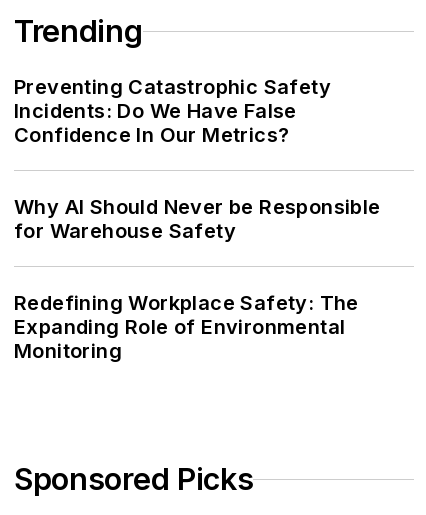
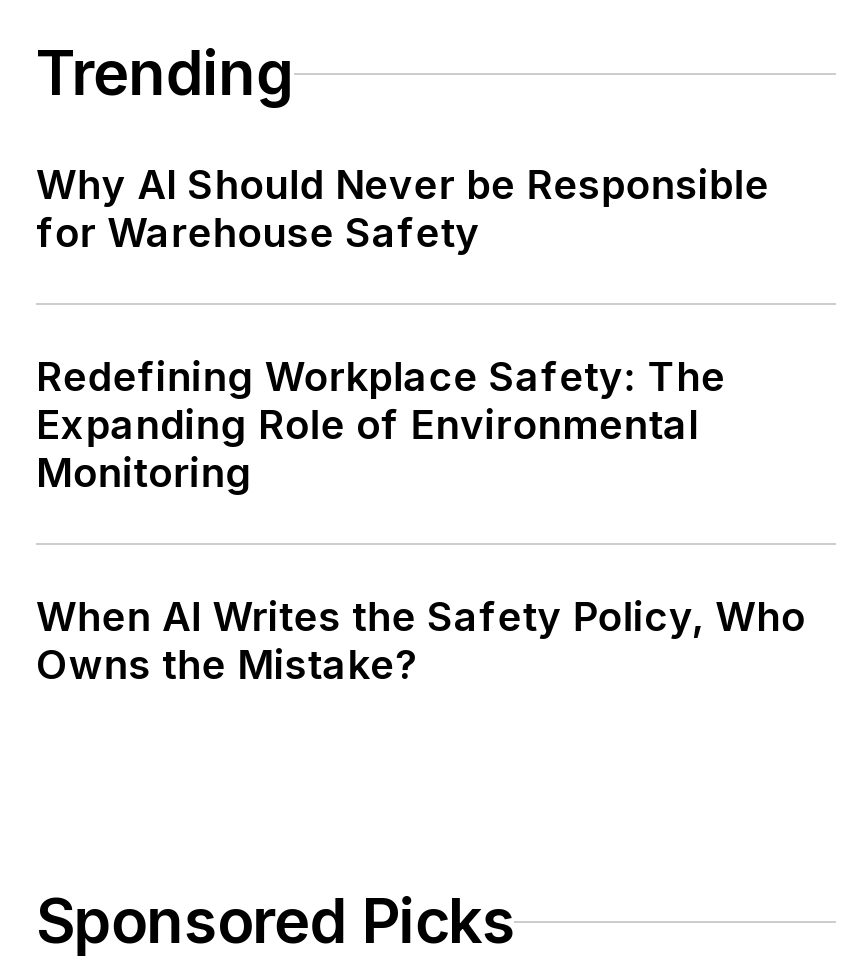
- Preventing Catastrophic Safety
- Incidents: Do We Have False
- Confidence In Our Metrics?

moved up: Why AI Should Never be Responsible | for Warehouse Safety | Redefining Workplace Safety: The | Expanding Role of Environmental | Monitoring

+ When AI Writes the Safety Policy, Who
+ Owns the Mistake?
